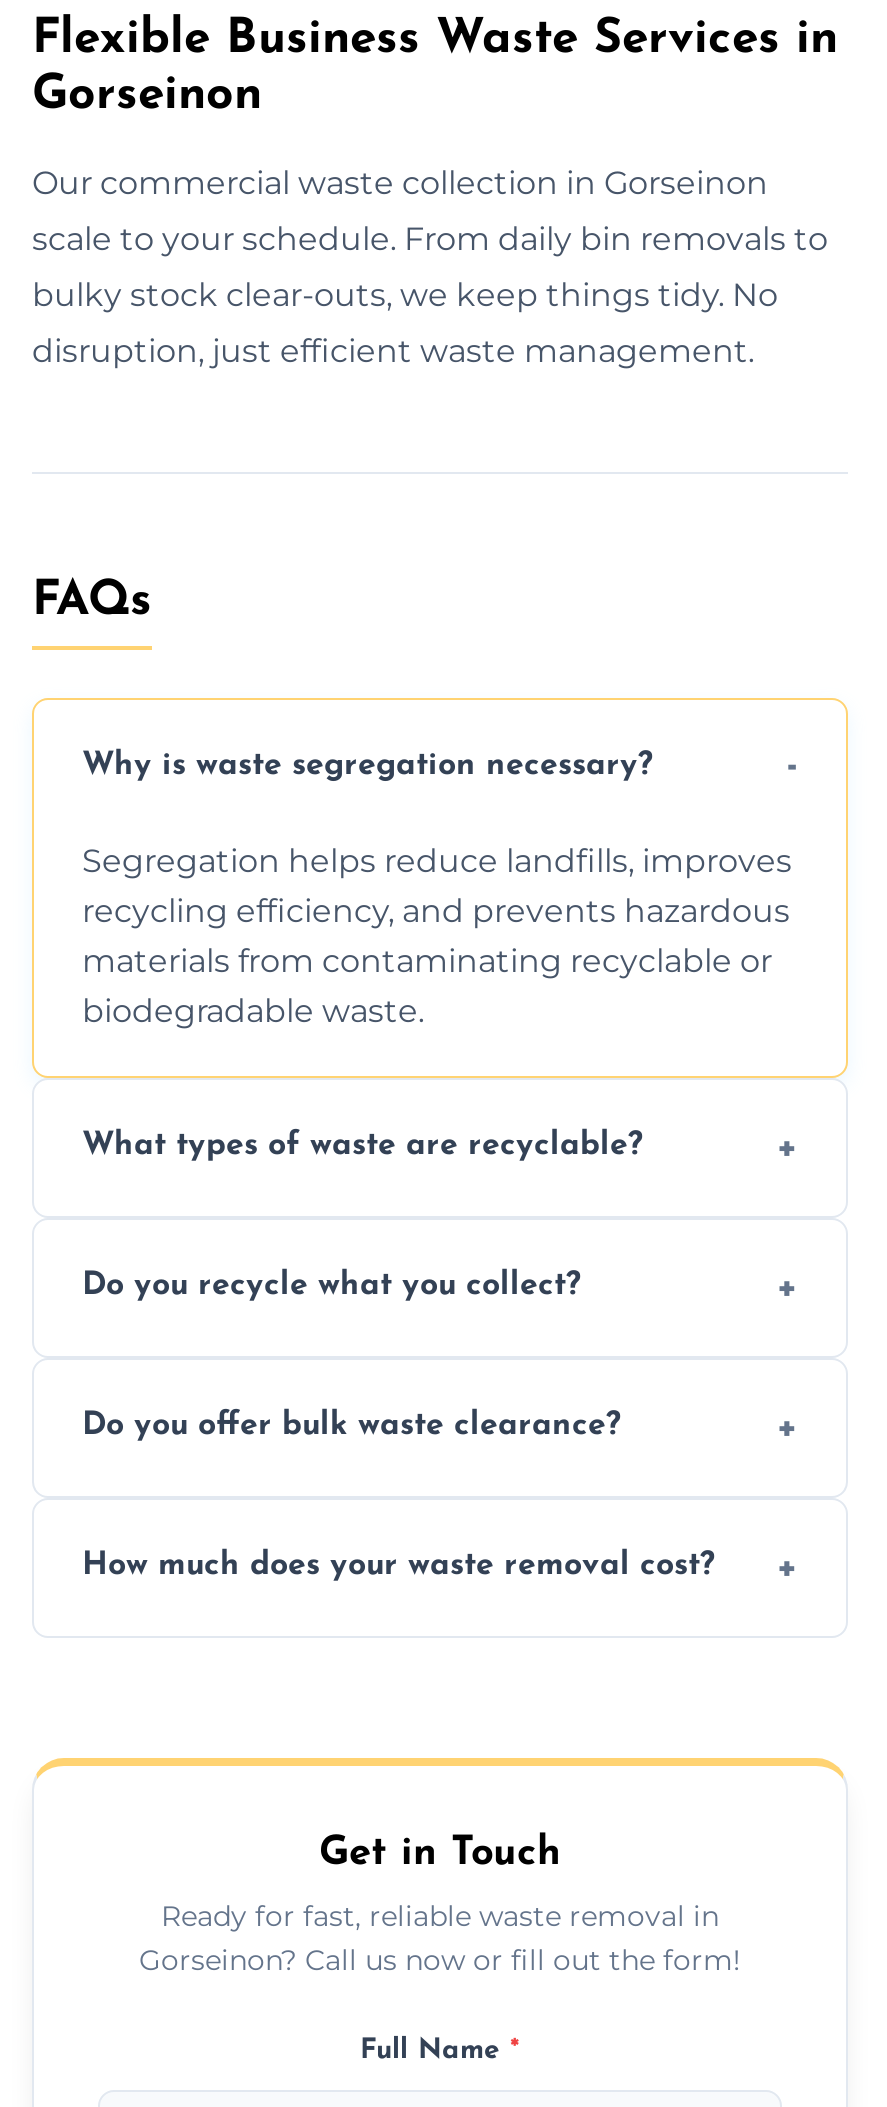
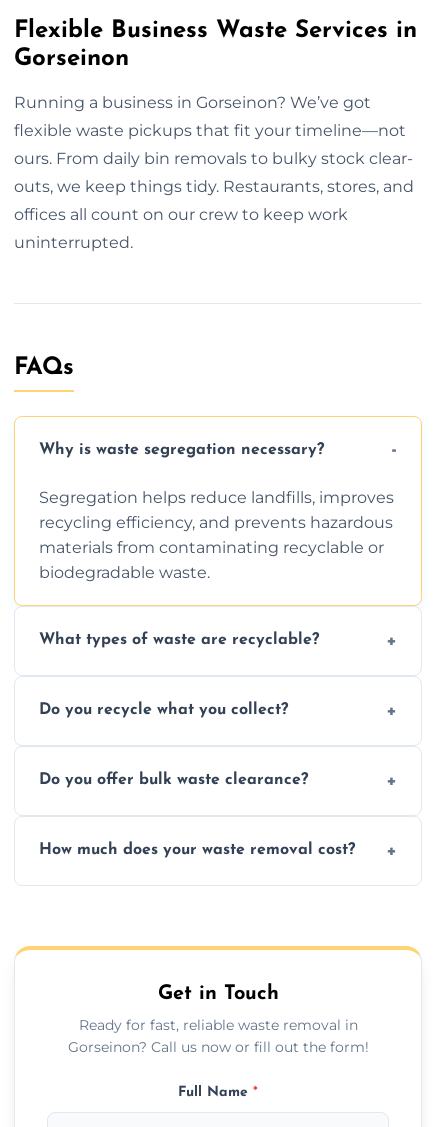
- Our commercial waste collection in Gorseinon
- scale to your schedule. From daily bin removals to
- bulky stock clear-outs, we keep things tidy. No
- disruption, just efficient waste management.
+ Running a business in Gorseinon? We’ve got
+ flexible waste pickups that fit your timeline—not
+ ours. From daily bin removals to bulky stock clear-
+ outs, we keep things tidy. Restaurants, stores, and
+ offices all count on our crew to keep work
+ uninterrupted.
